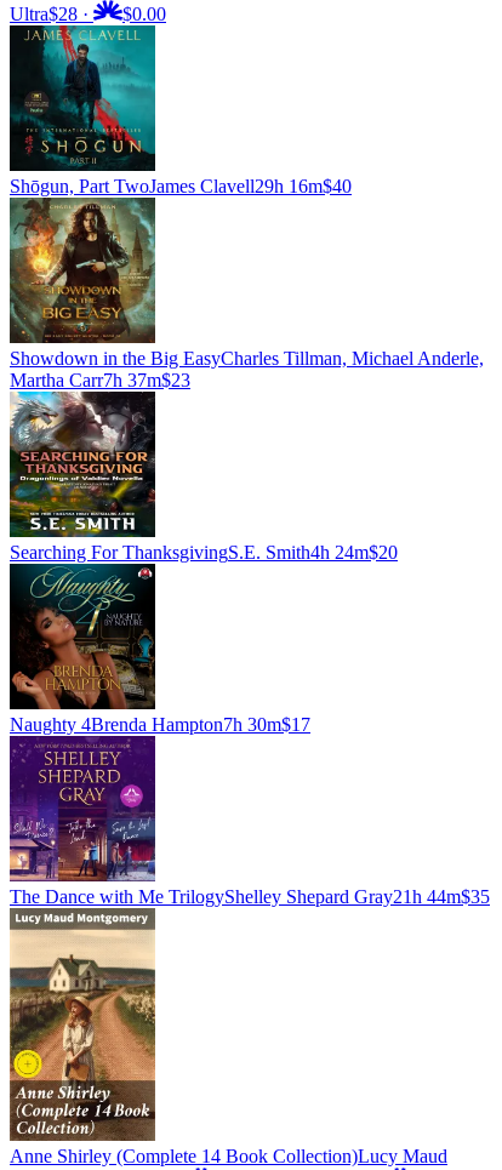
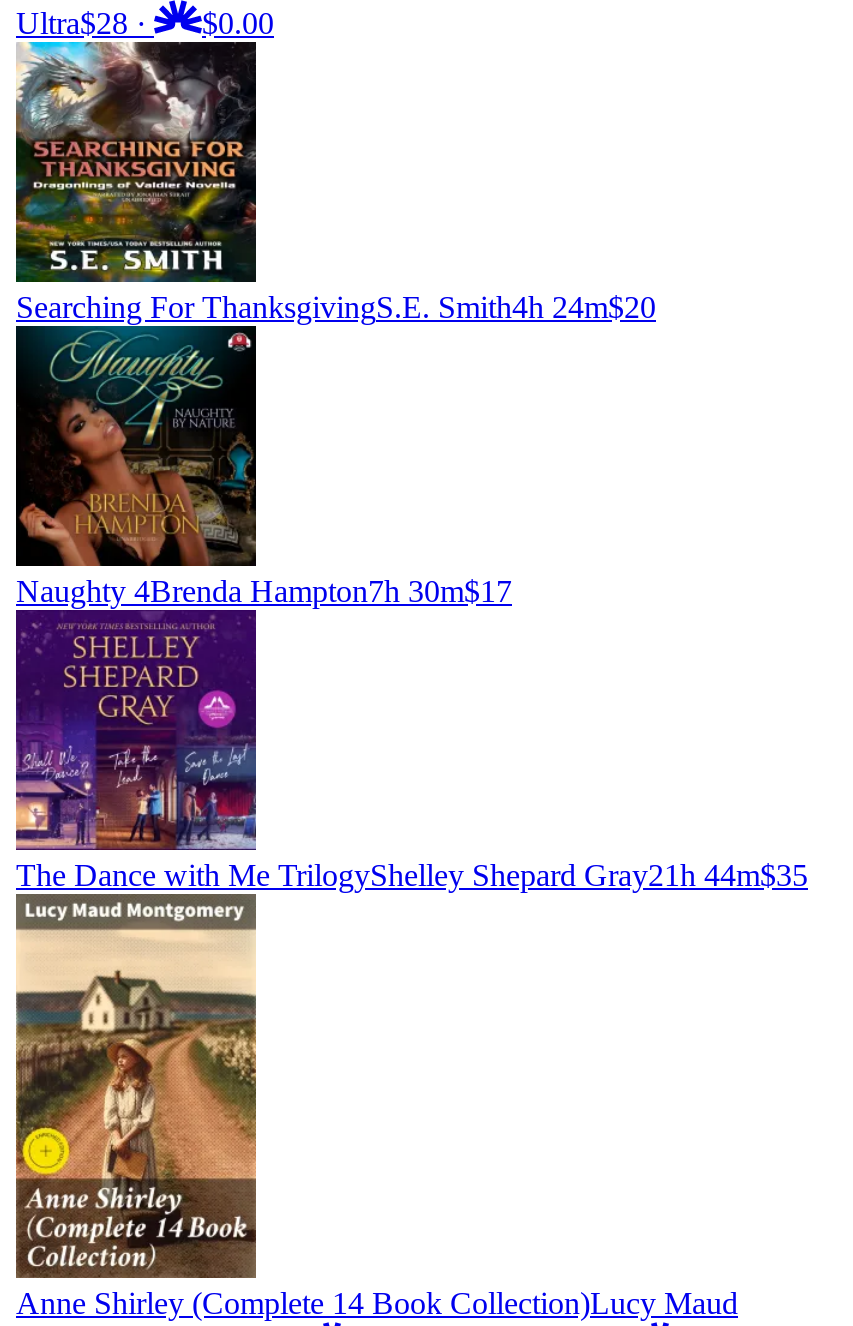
- [image]
- Shōgun, Part TwoJames Clavell29h 16m$40

- [image]
- Showdown in the Big EasyCharles Tillman, Michael Anderle,
- Martha Carr7h 37m$23
